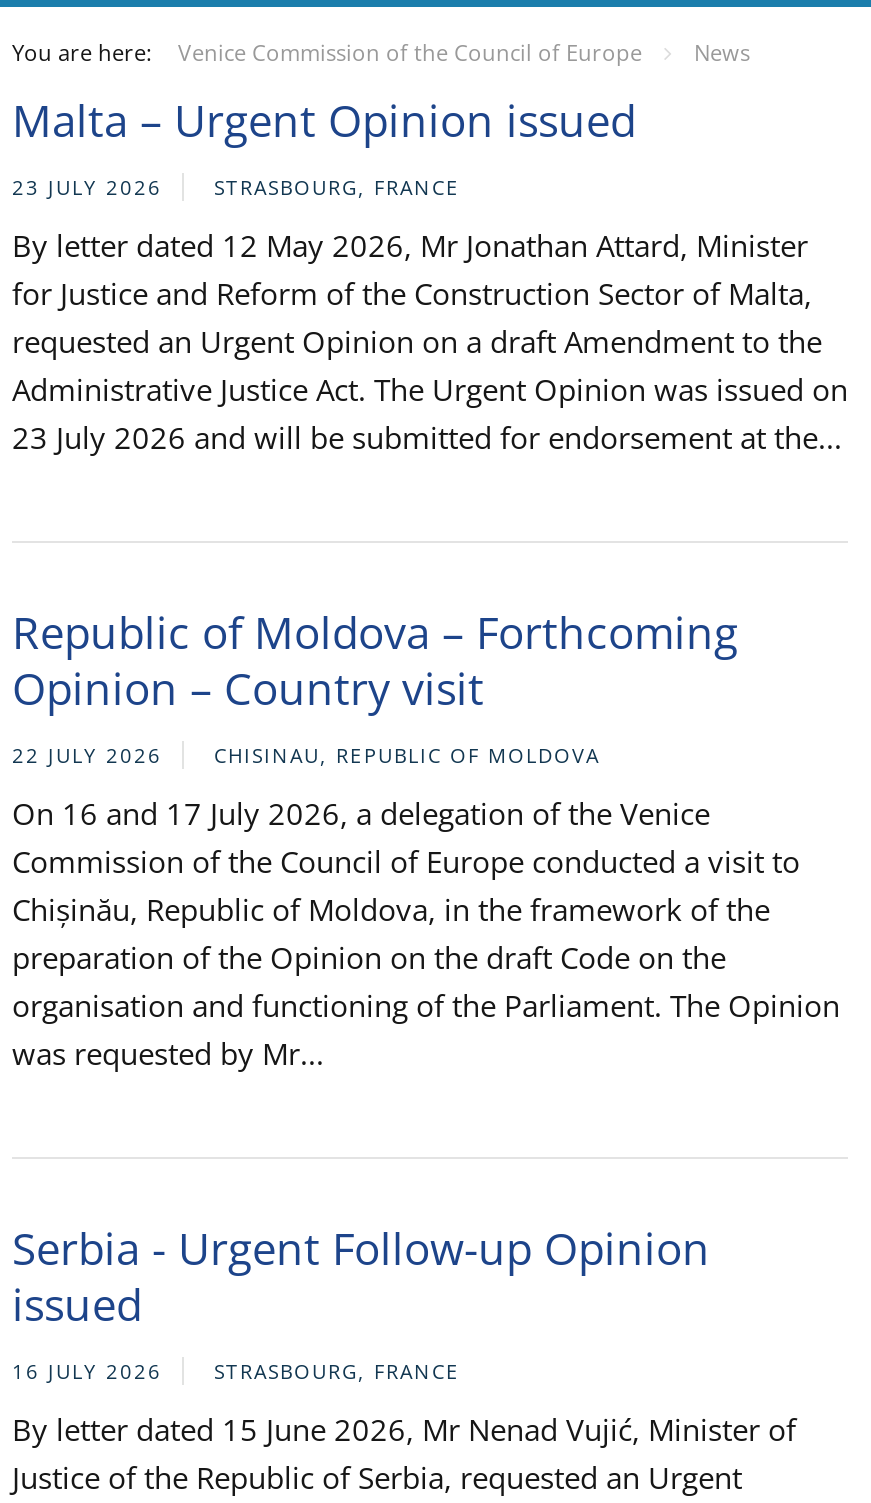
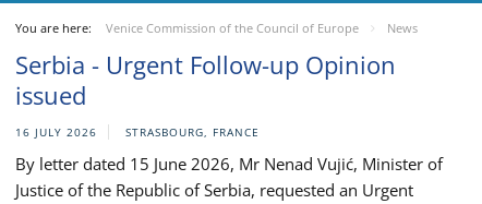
- Malta – Urgent Opinion issued
- 23 JULY 2026
- STRASBOURG, FRANCE
- By letter dated 12 May 2026, Mr Jonathan Attard, Minister
- for Justice and Reform of the Construction Sector of Malta,
- requested an Urgent Opinion on a draft Amendment to the
- Administrative Justice Act. The Urgent Opinion was issued on
- 23 July 2026 and will be submitted for endorsement at the...
- Republic of Moldova – Forthcoming
- Opinion – Country visit
- 22 JULY 2026
- CHISINAU, REPUBLIC OF MOLDOVA
- On 16 and 17 July 2026, a delegation of the Venice
- Commission of the Council of Europe conducted a visit to
- Chișinău, Republic of Moldova, in the framework of the
- preparation of the Opinion on the draft Code on the
- organisation and functioning of the Parliament. The Opinion
- was requested by Mr...
